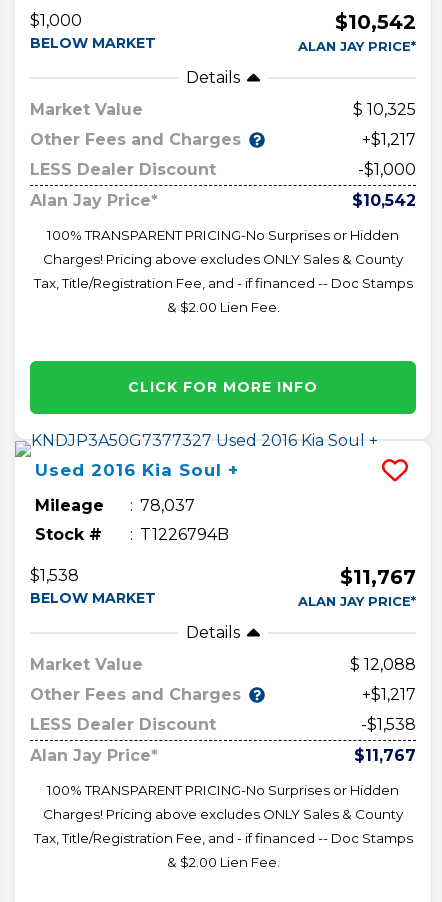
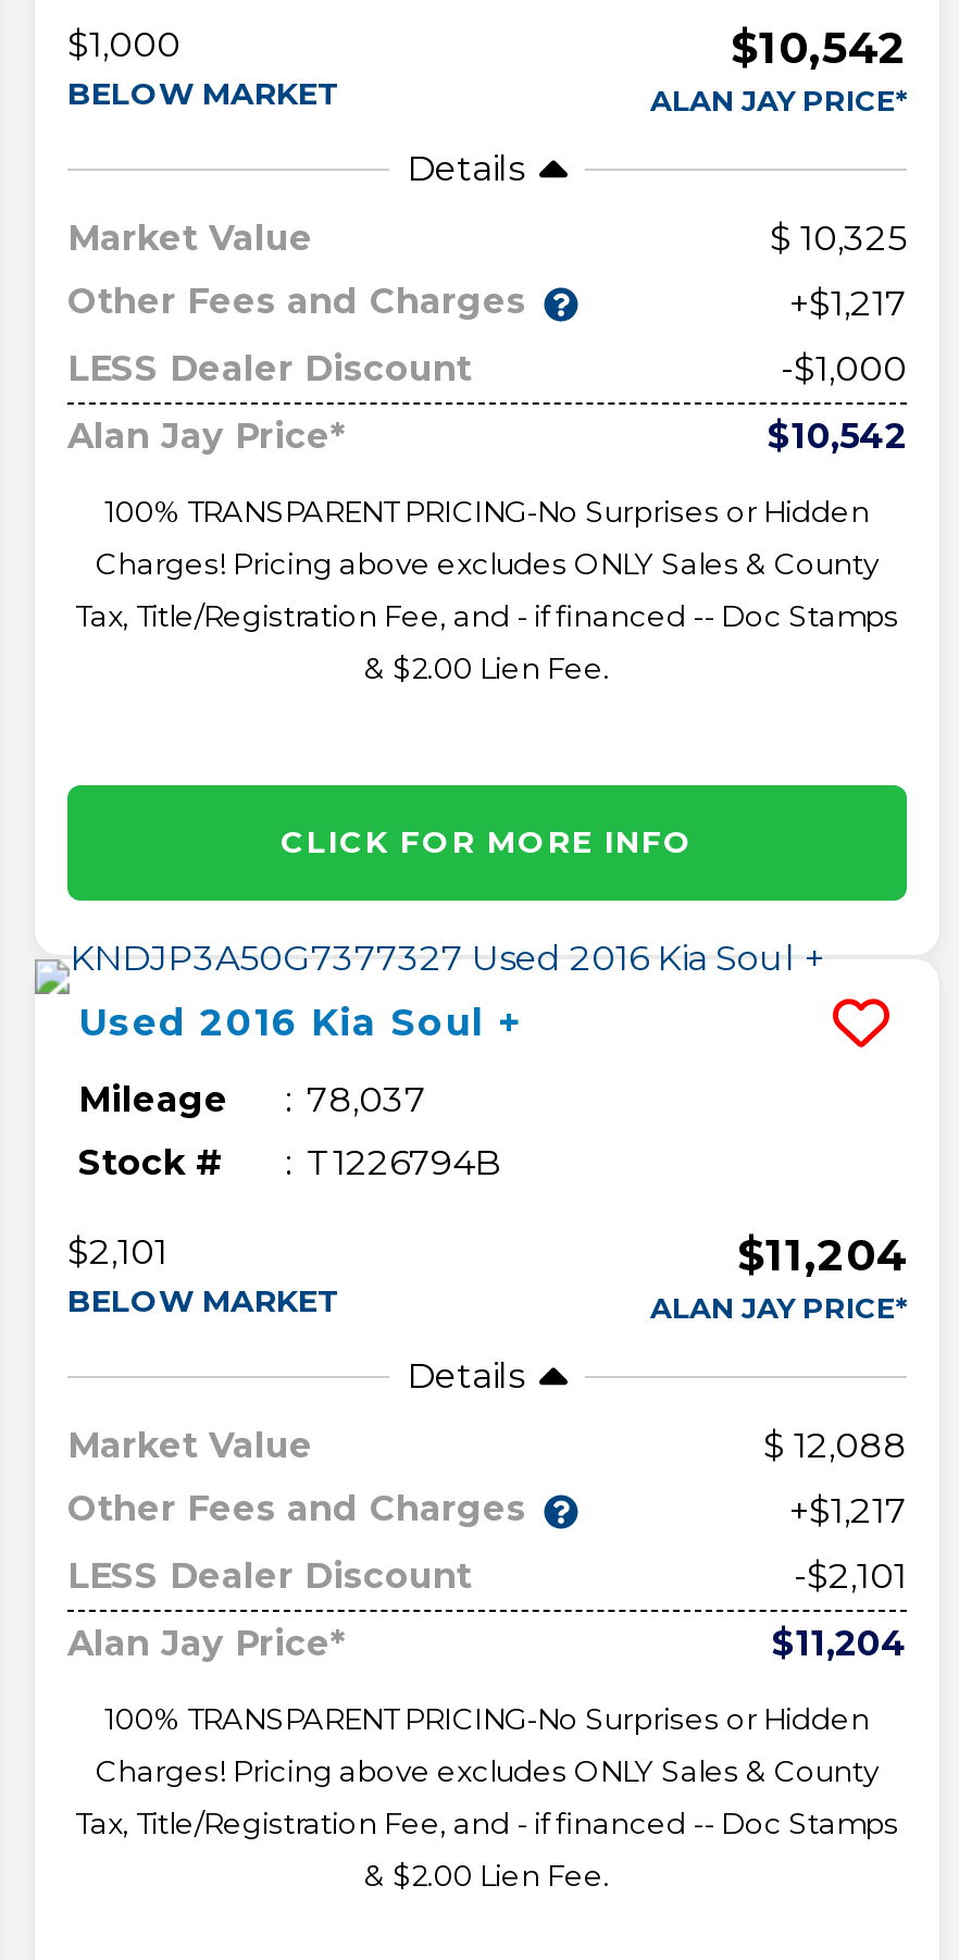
- $1,538
+ $2,101

- $11,767
+ $11,204

- -$1,538
+ -$2,101

- $11,767
+ $11,204
